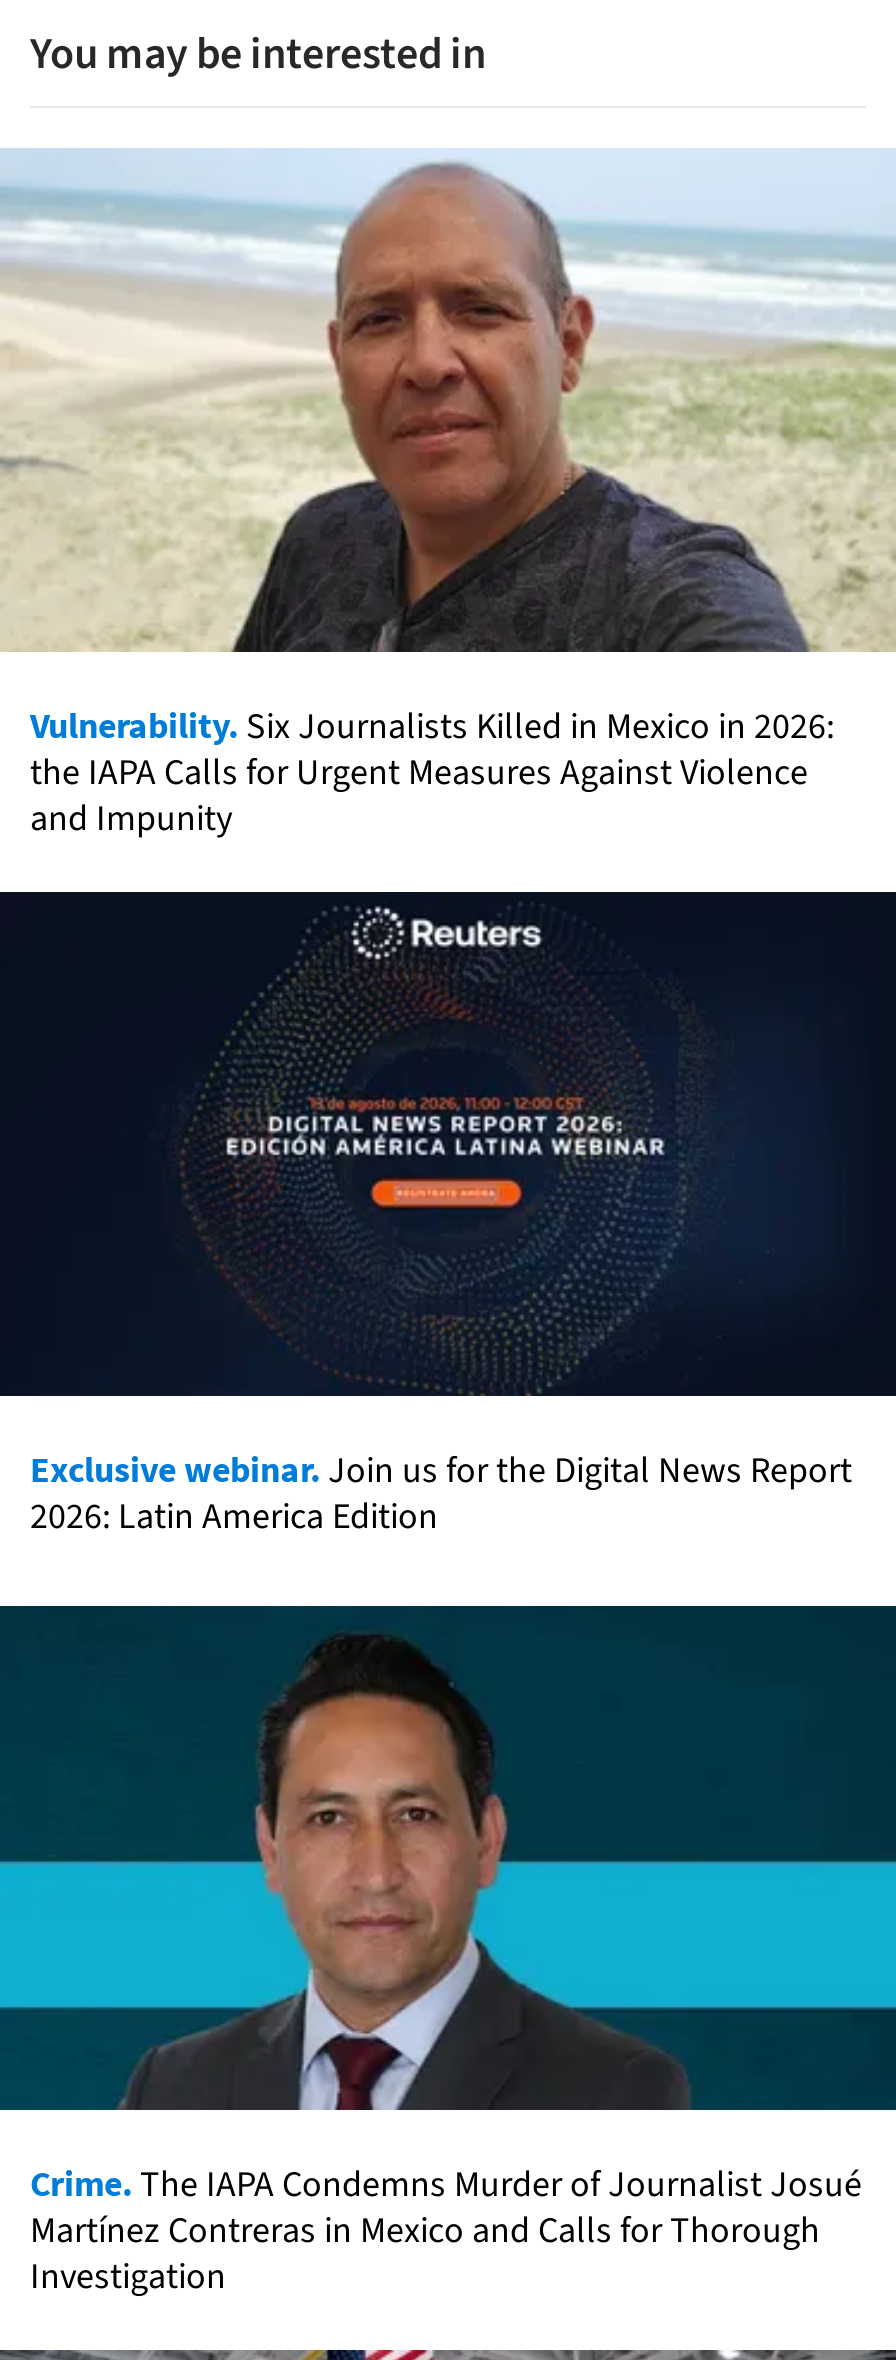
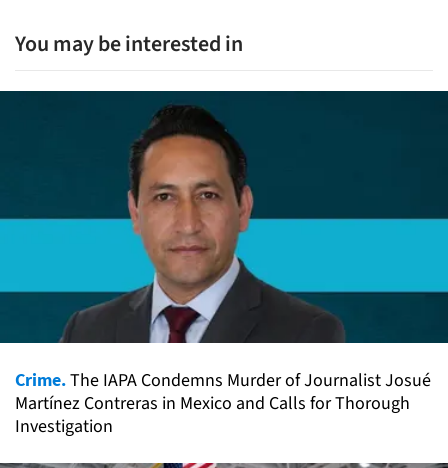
- [image]
- Vulnerability. Six Journalists Killed in Mexico in 2026:
- the IAPA Calls for Urgent Measures Against Violence
- and Impunity

- [image]
- Exclusive webinar. Join us for the Digital News Report
- 2026: Latin America Edition
